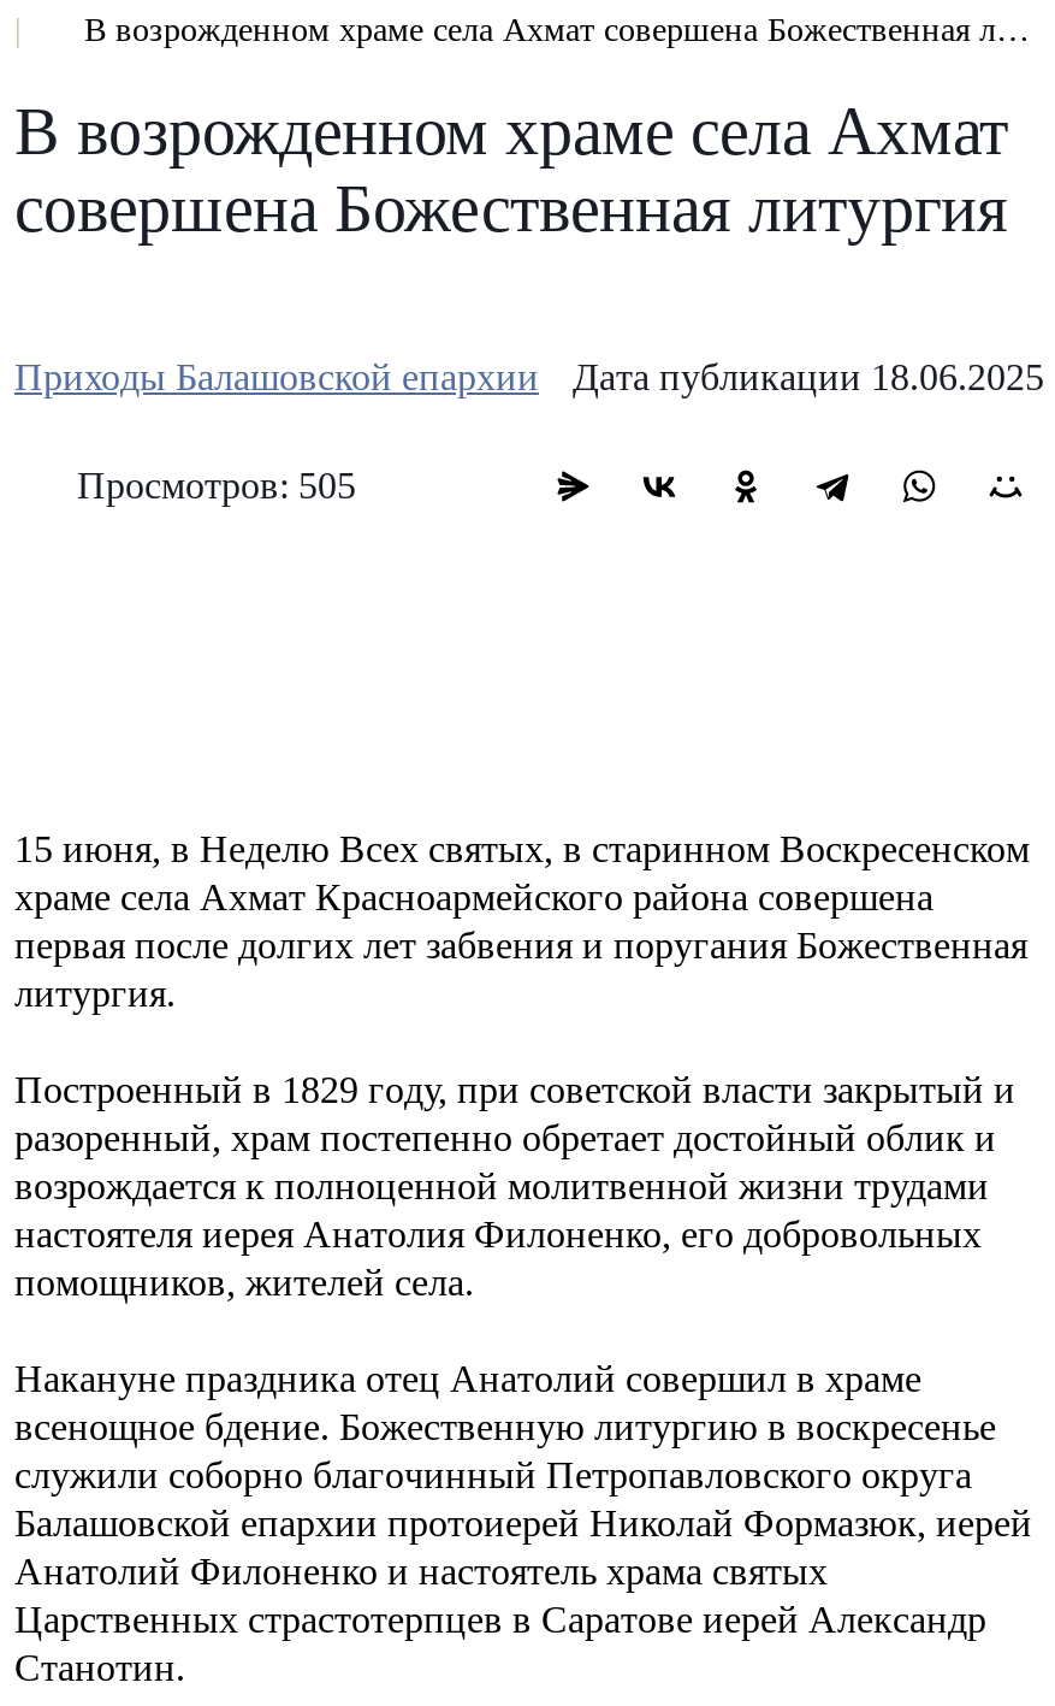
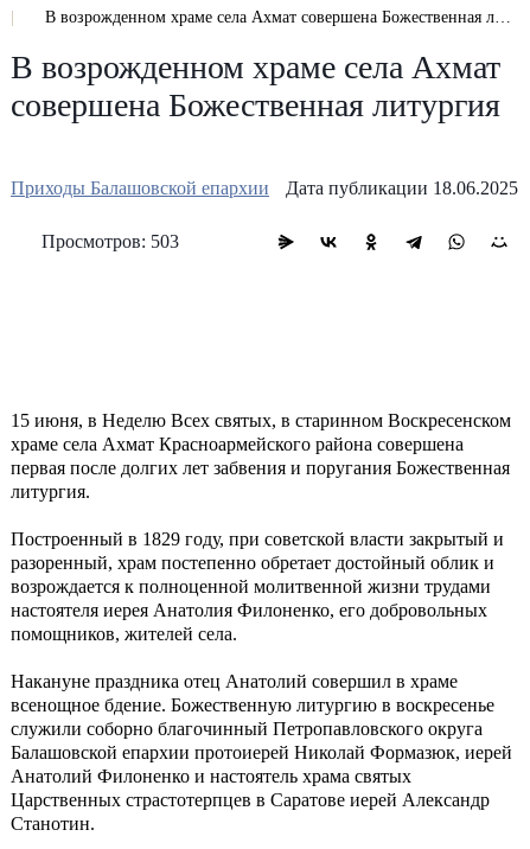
- Просмотров: 505
+ Просмотров: 503
